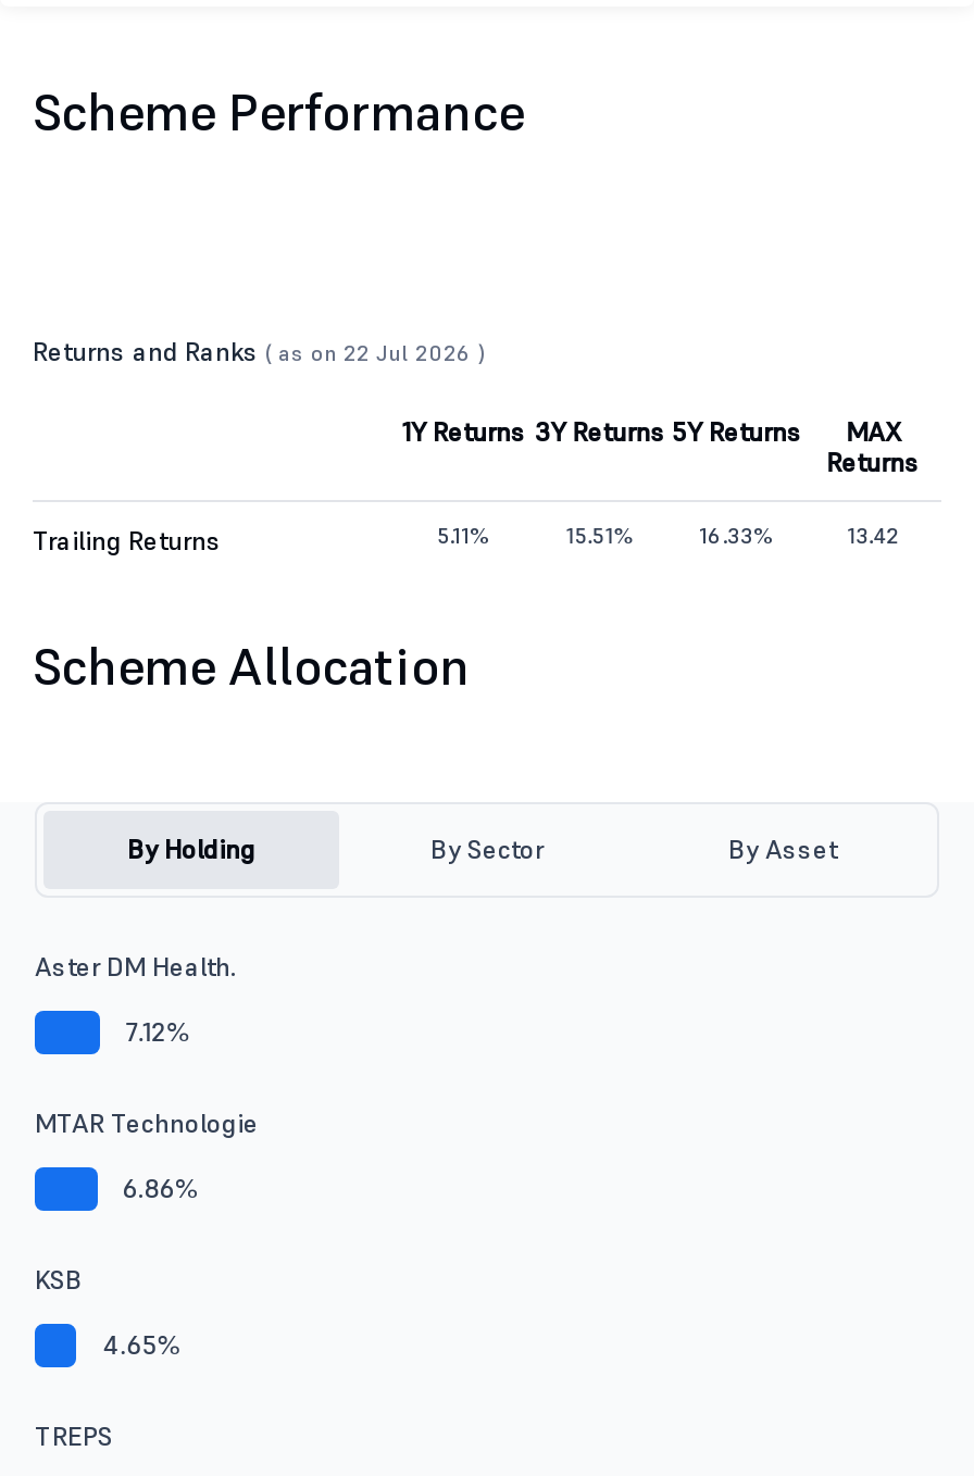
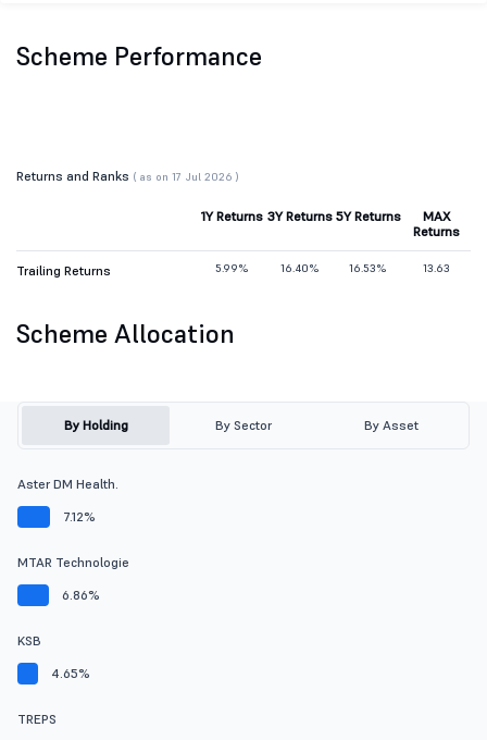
- Returns and Ranks ( as on 22 Jul 2026 )
+ Returns and Ranks ( as on 17 Jul 2026 )

- 5.11%
+ 5.99%

- 15.51%
+ 16.40%

- 16.33%
+ 16.53%

- 13.42
+ 13.63
